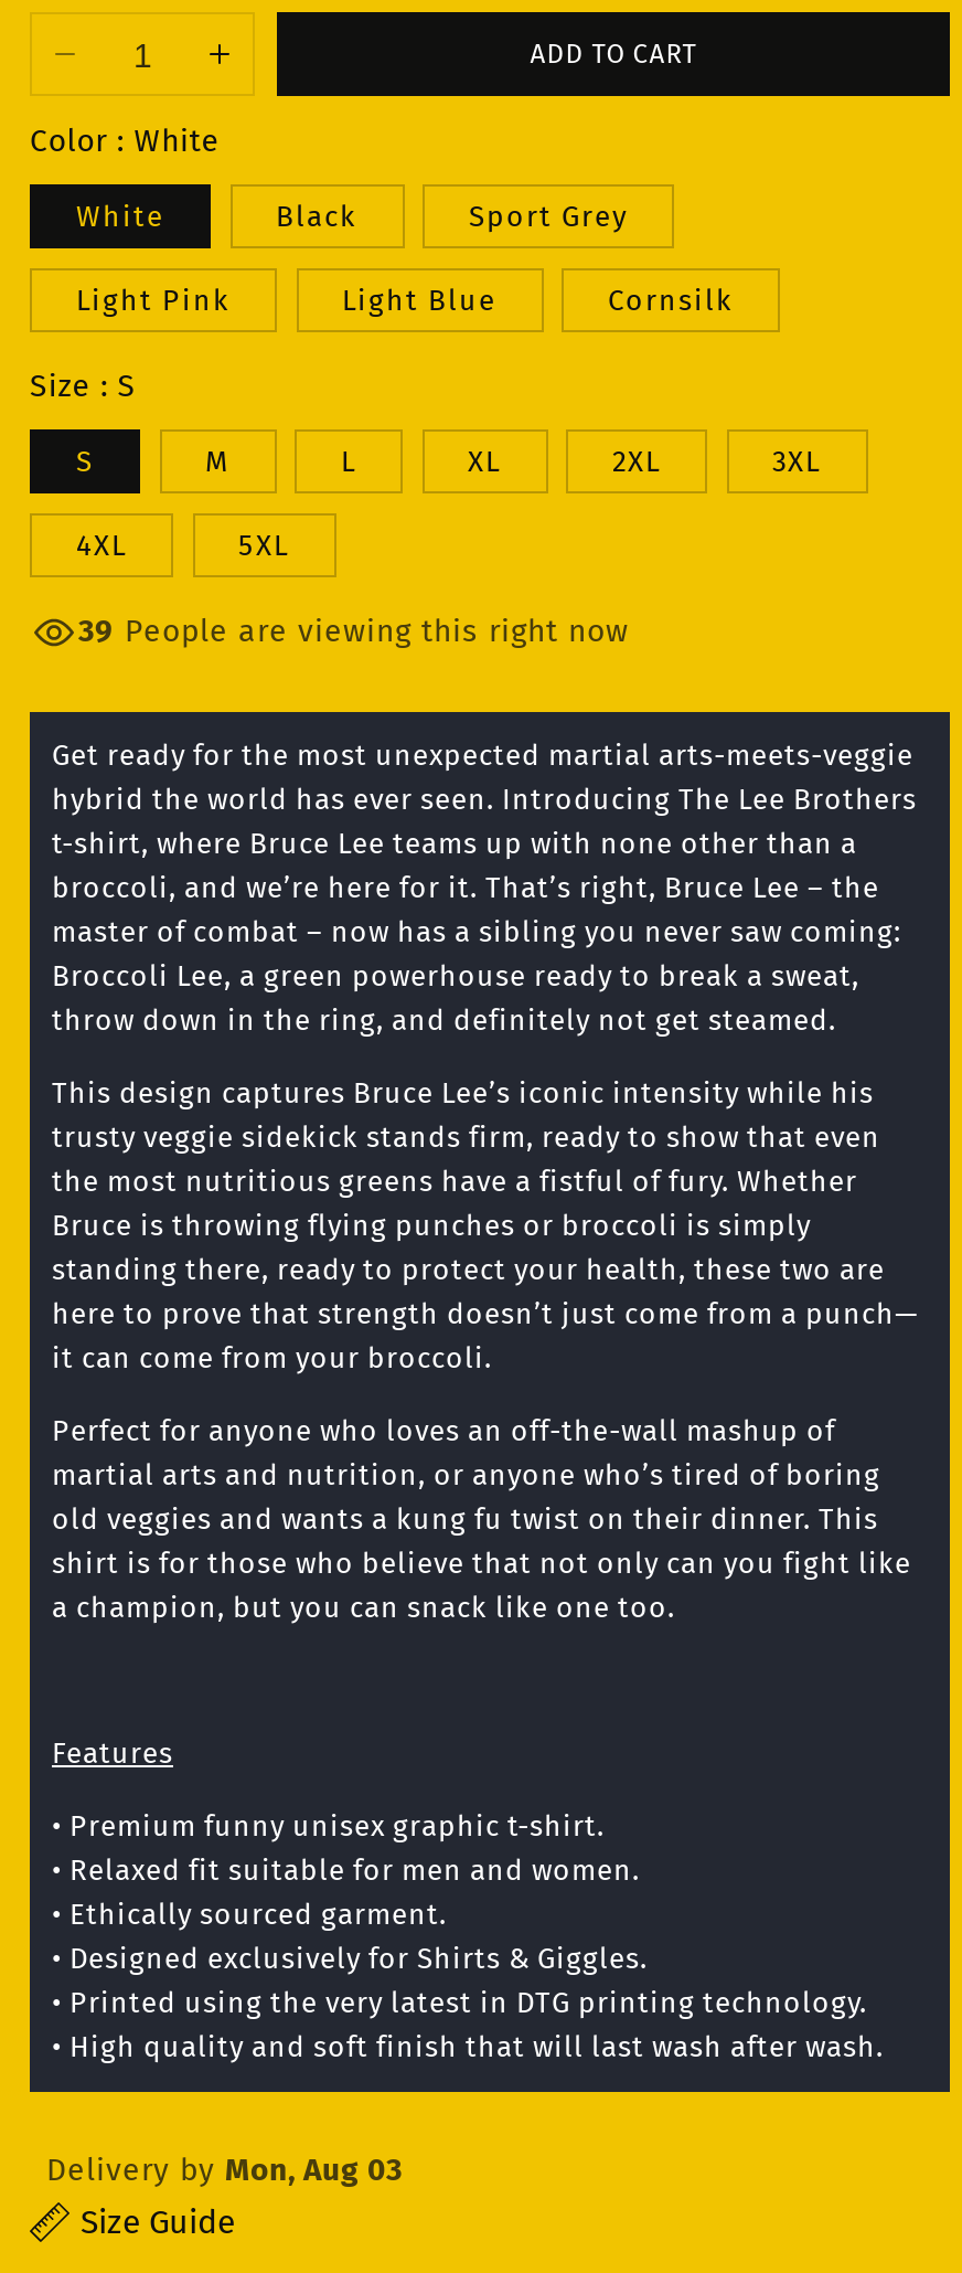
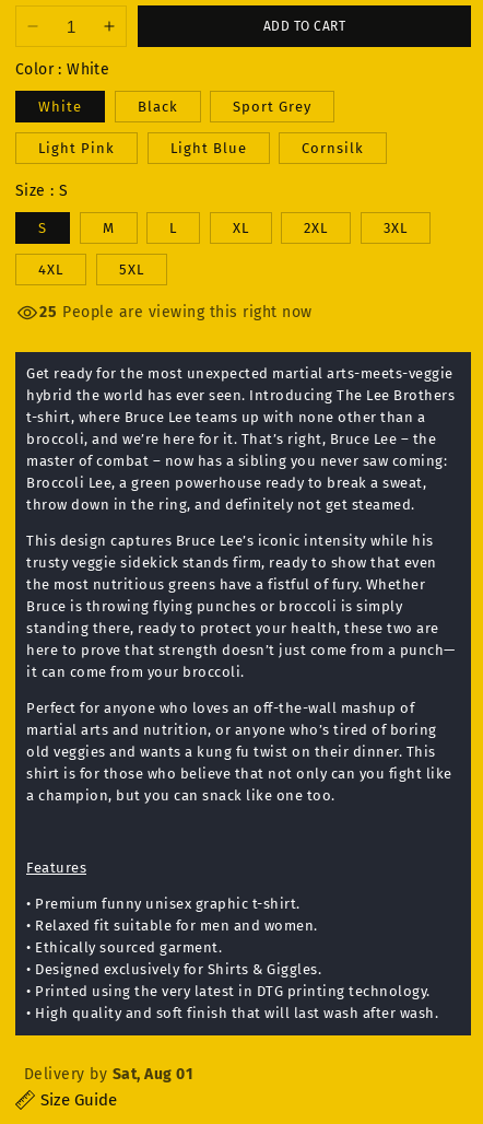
- 39 People are viewing this right now
+ 25 People are viewing this right now

- Delivery by Mon, Aug 03
+ Delivery by Sat, Aug 01
